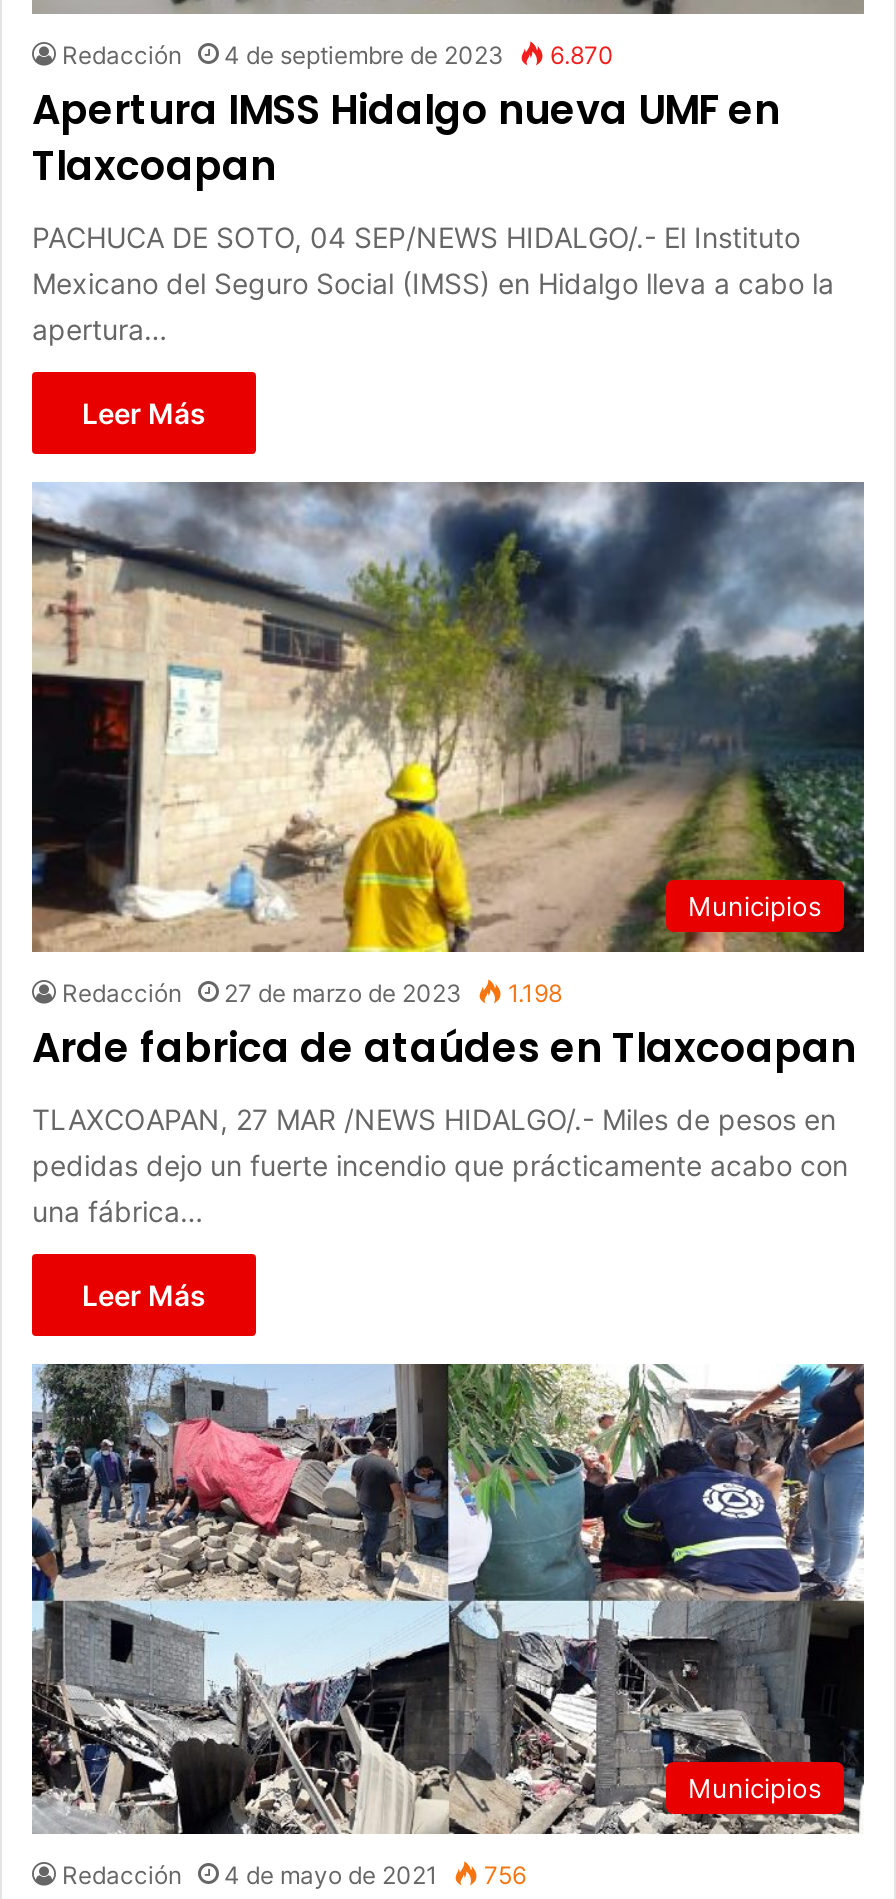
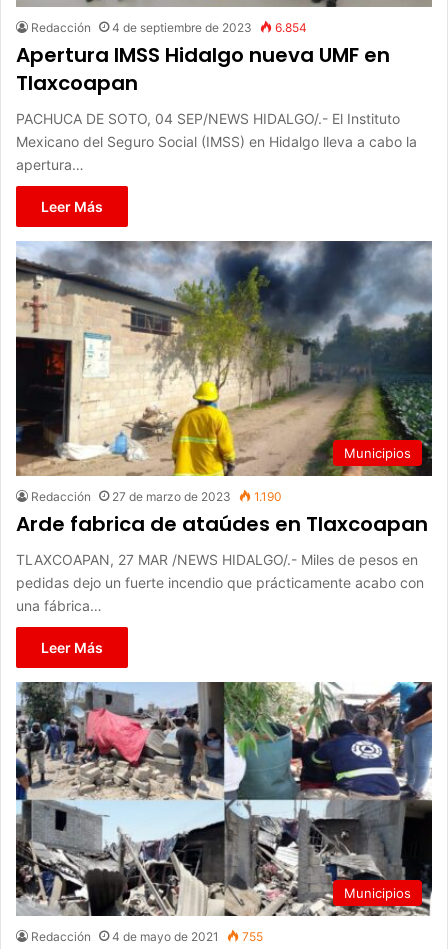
- Redacción 4 de septiembre de 2023 6.870
+ Redacción 4 de septiembre de 2023 6.854

- Redacción 27 de marzo de 2023 1.198
+ Redacción 27 de marzo de 2023 1.190

- Redacción 4 de mayo de 2021 756
+ Redacción 4 de mayo de 2021 755
